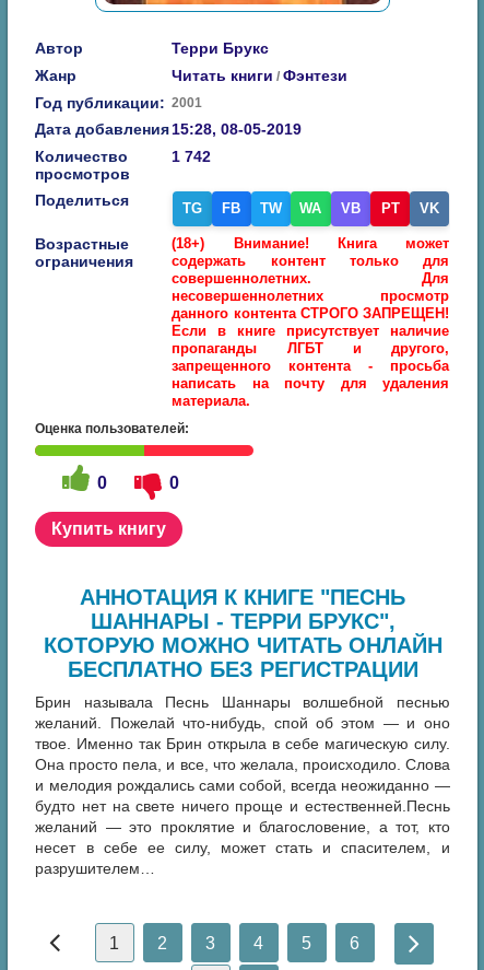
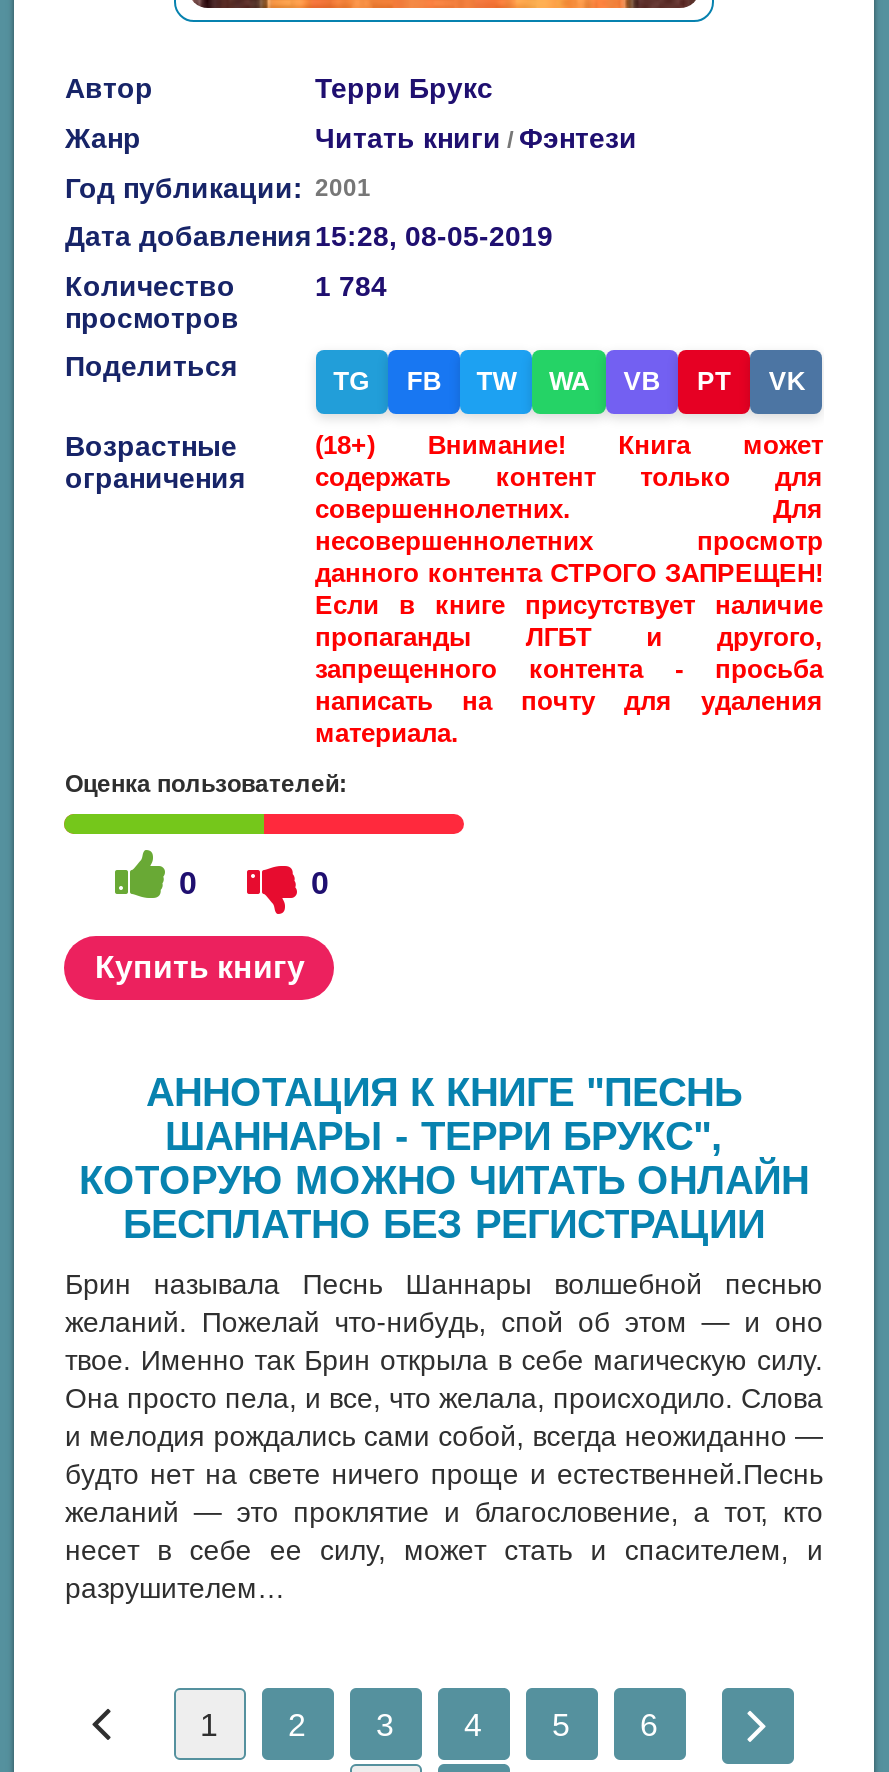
- 1 742
+ 1 784
